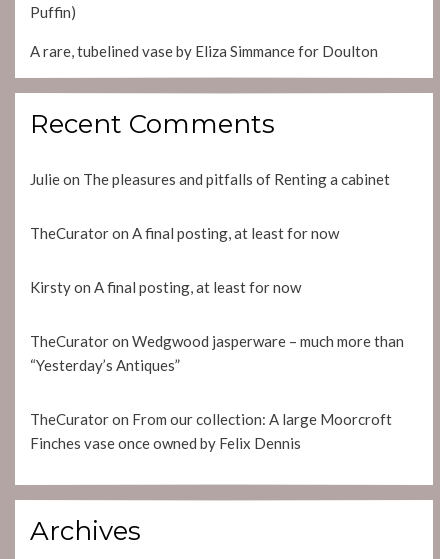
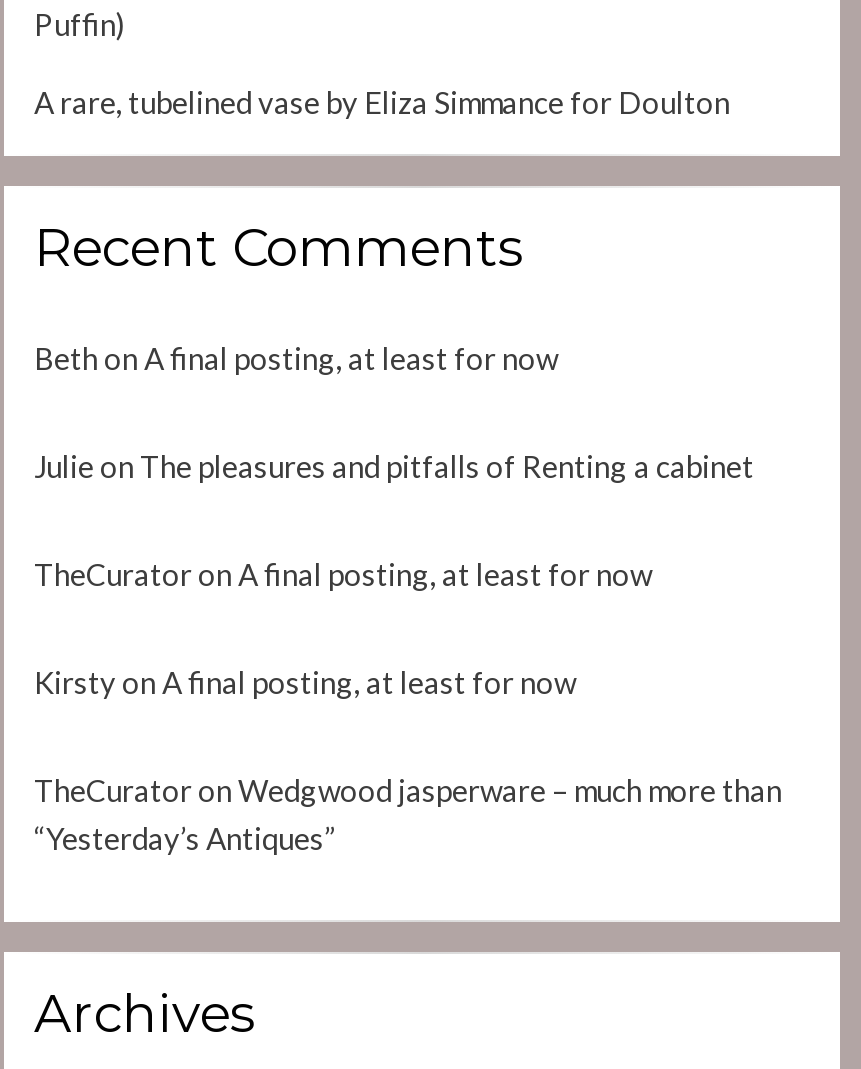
+ Beth on A final posting, at least for now

moved down: Julie on The pleasures and pitfalls of Renting a cabinet | TheCurator on A final posting, at least for now | Kirsty on A final posting, at least for now | TheCurator on Wedgwood jasperware – much more than | “Yesterday’s Antiques”

- TheCurator on From our collection: A large Moorcroft
- Finches vase once owned by Felix Dennis
